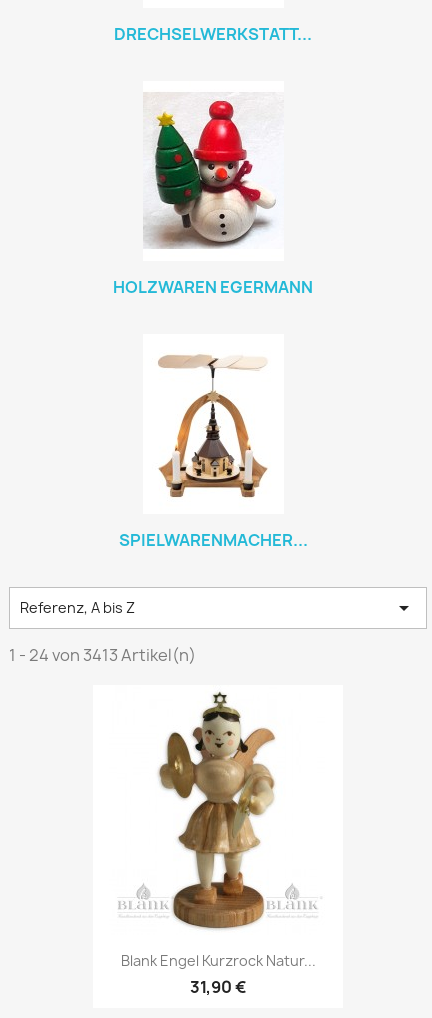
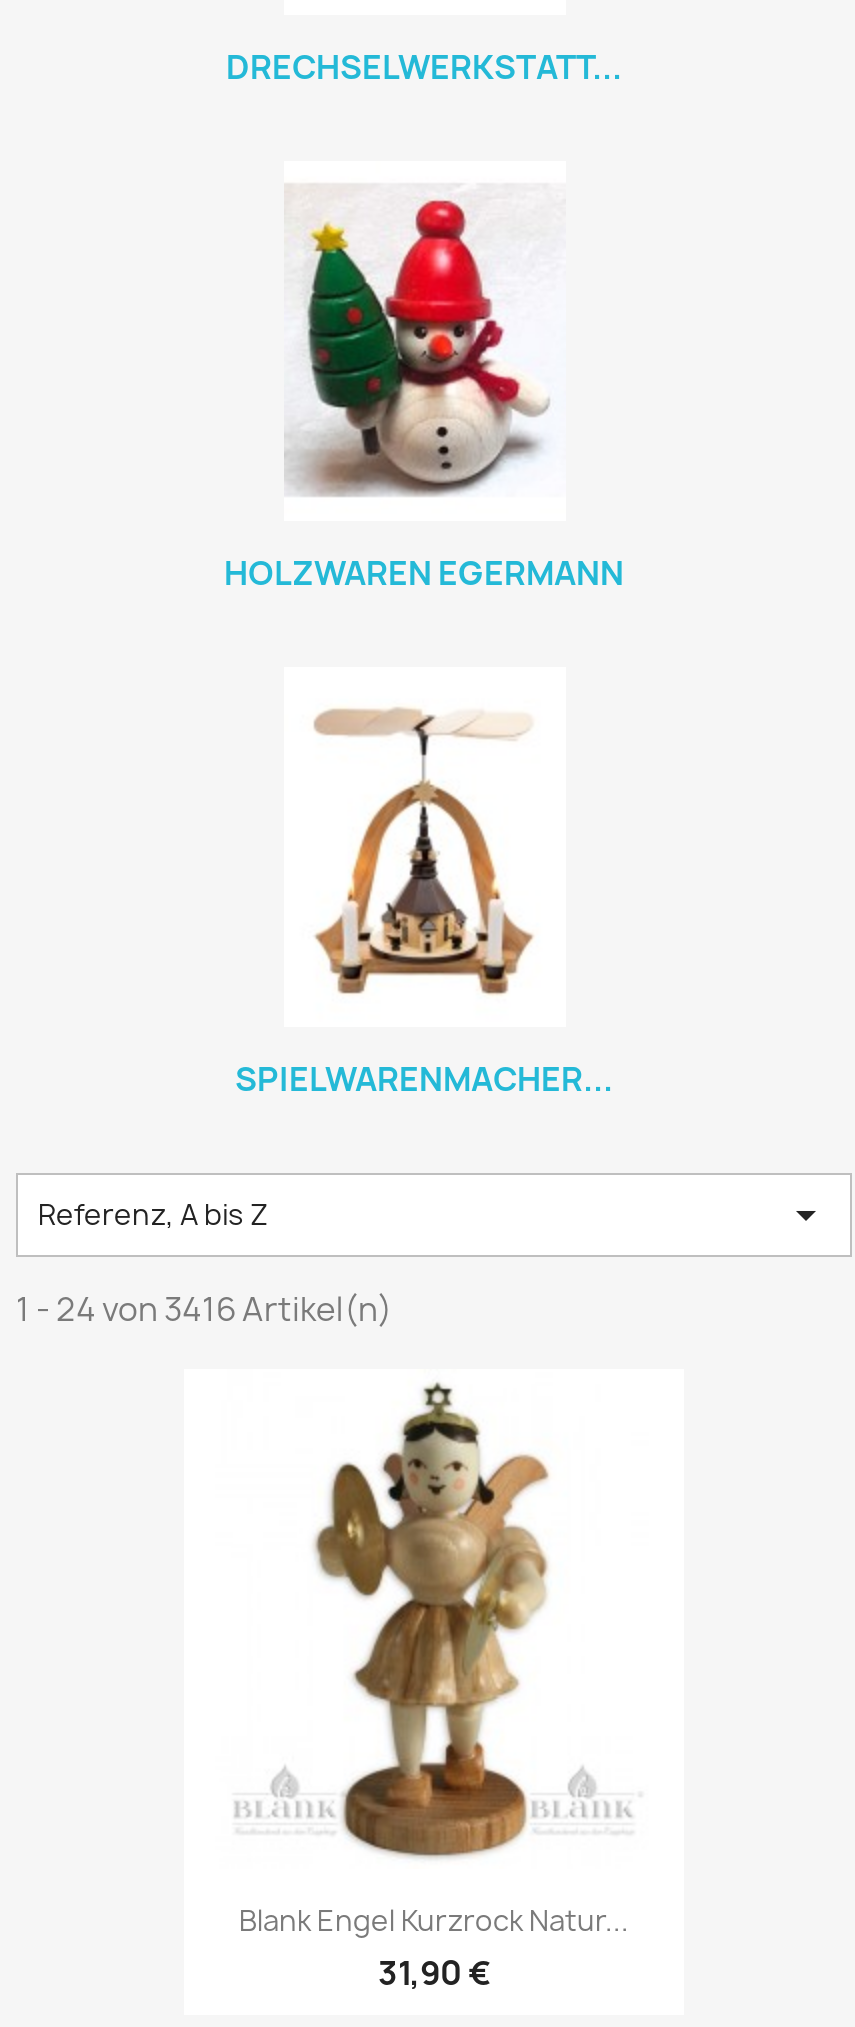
- 1 - 24 von 3413 Artikel(n)
+ 1 - 24 von 3416 Artikel(n)
